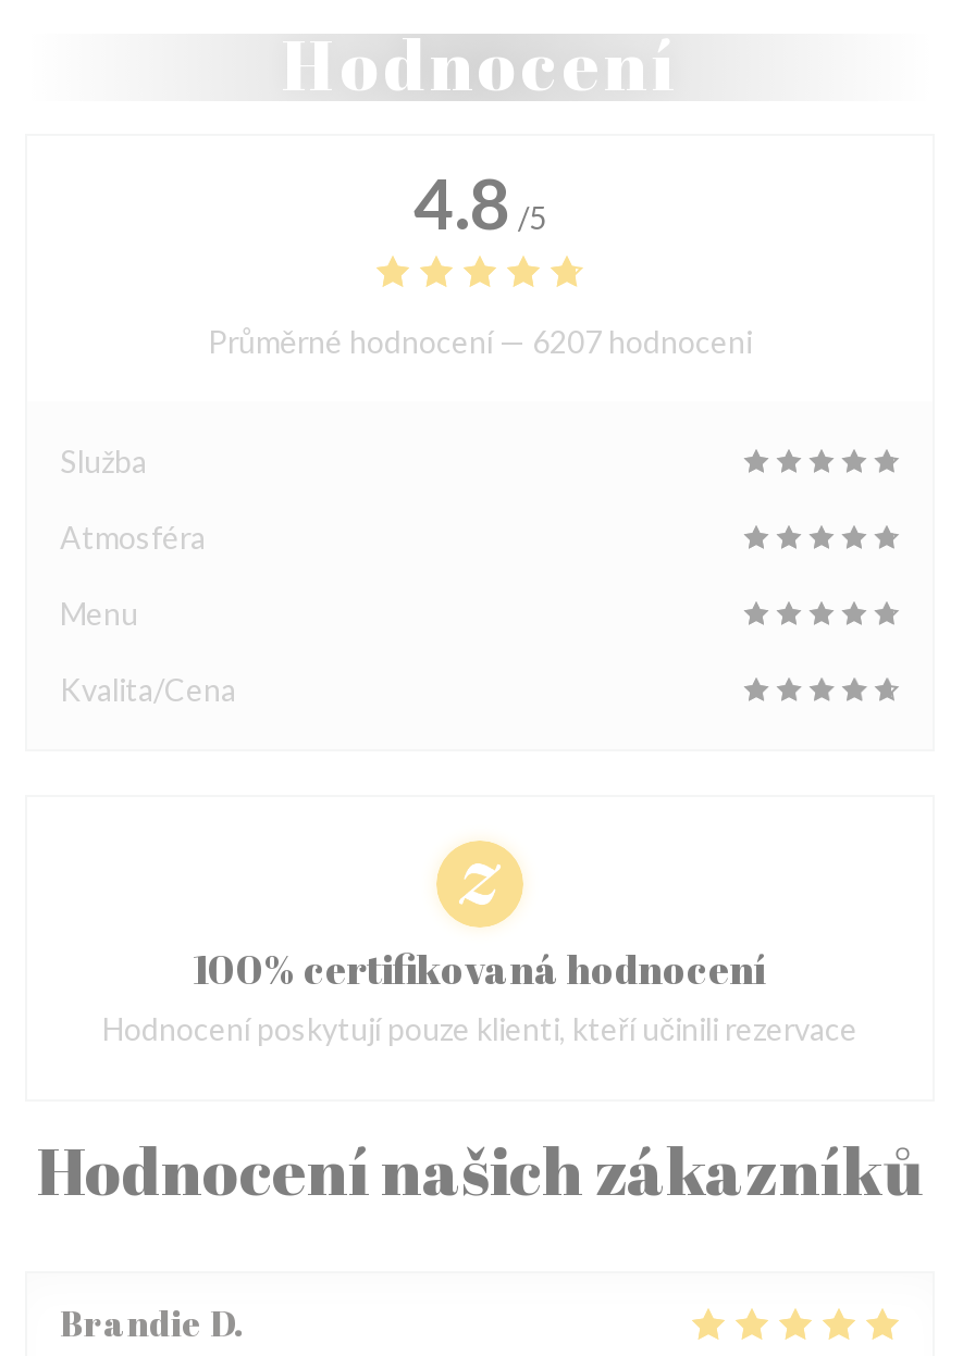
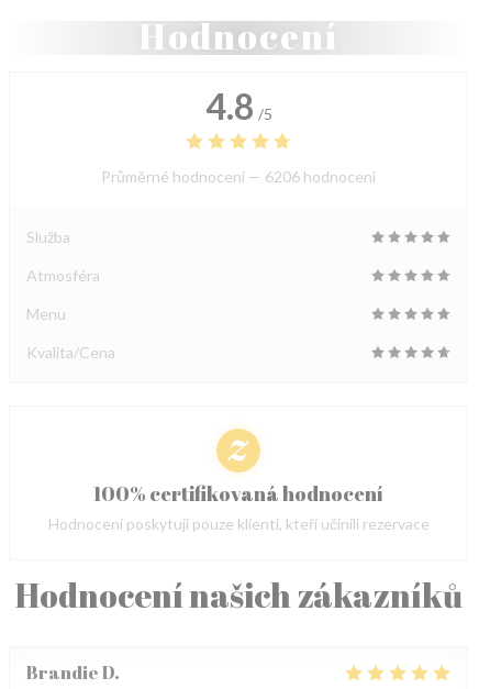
- Průměrné hodnocení — 6207 hodnoceni
+ Průměrné hodnocení — 6206 hodnoceni
